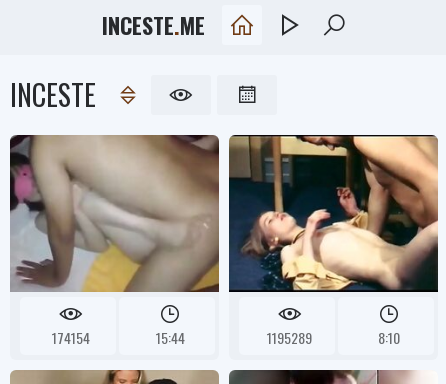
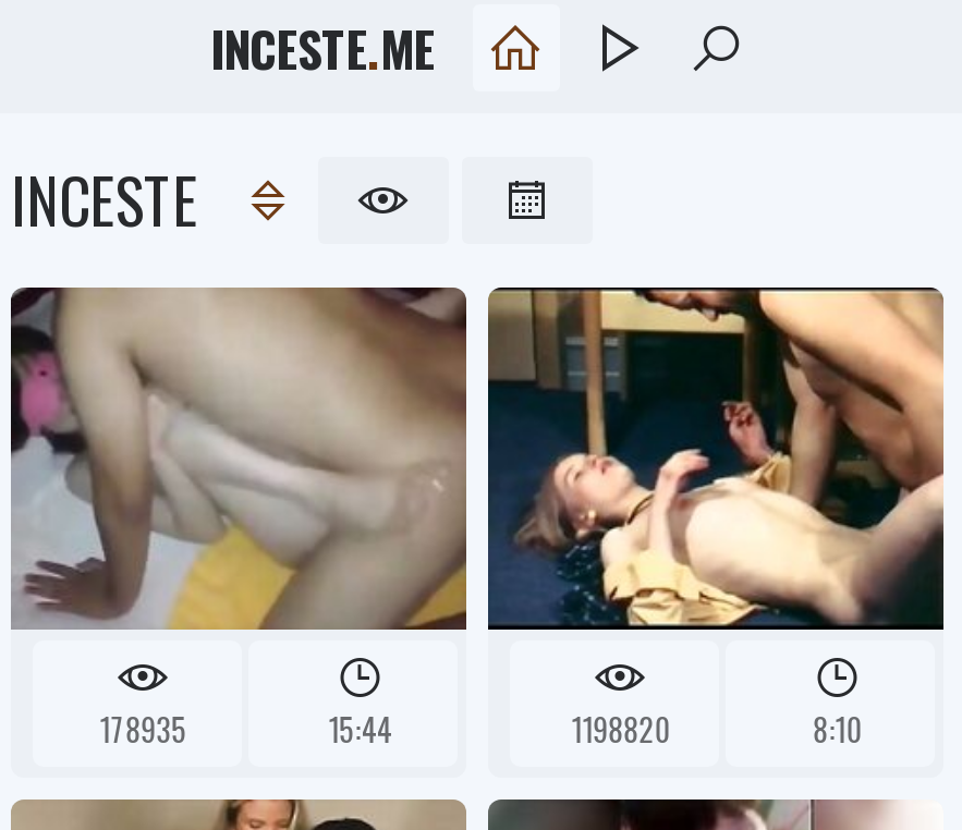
- 174154
+ 178935

- 1195289
+ 1198820
